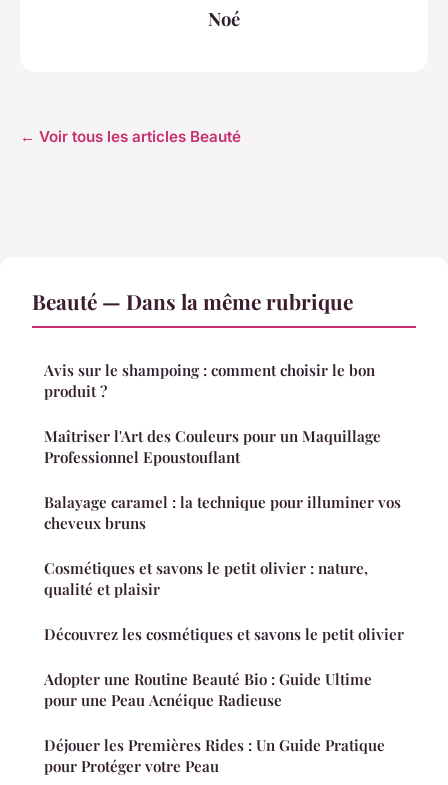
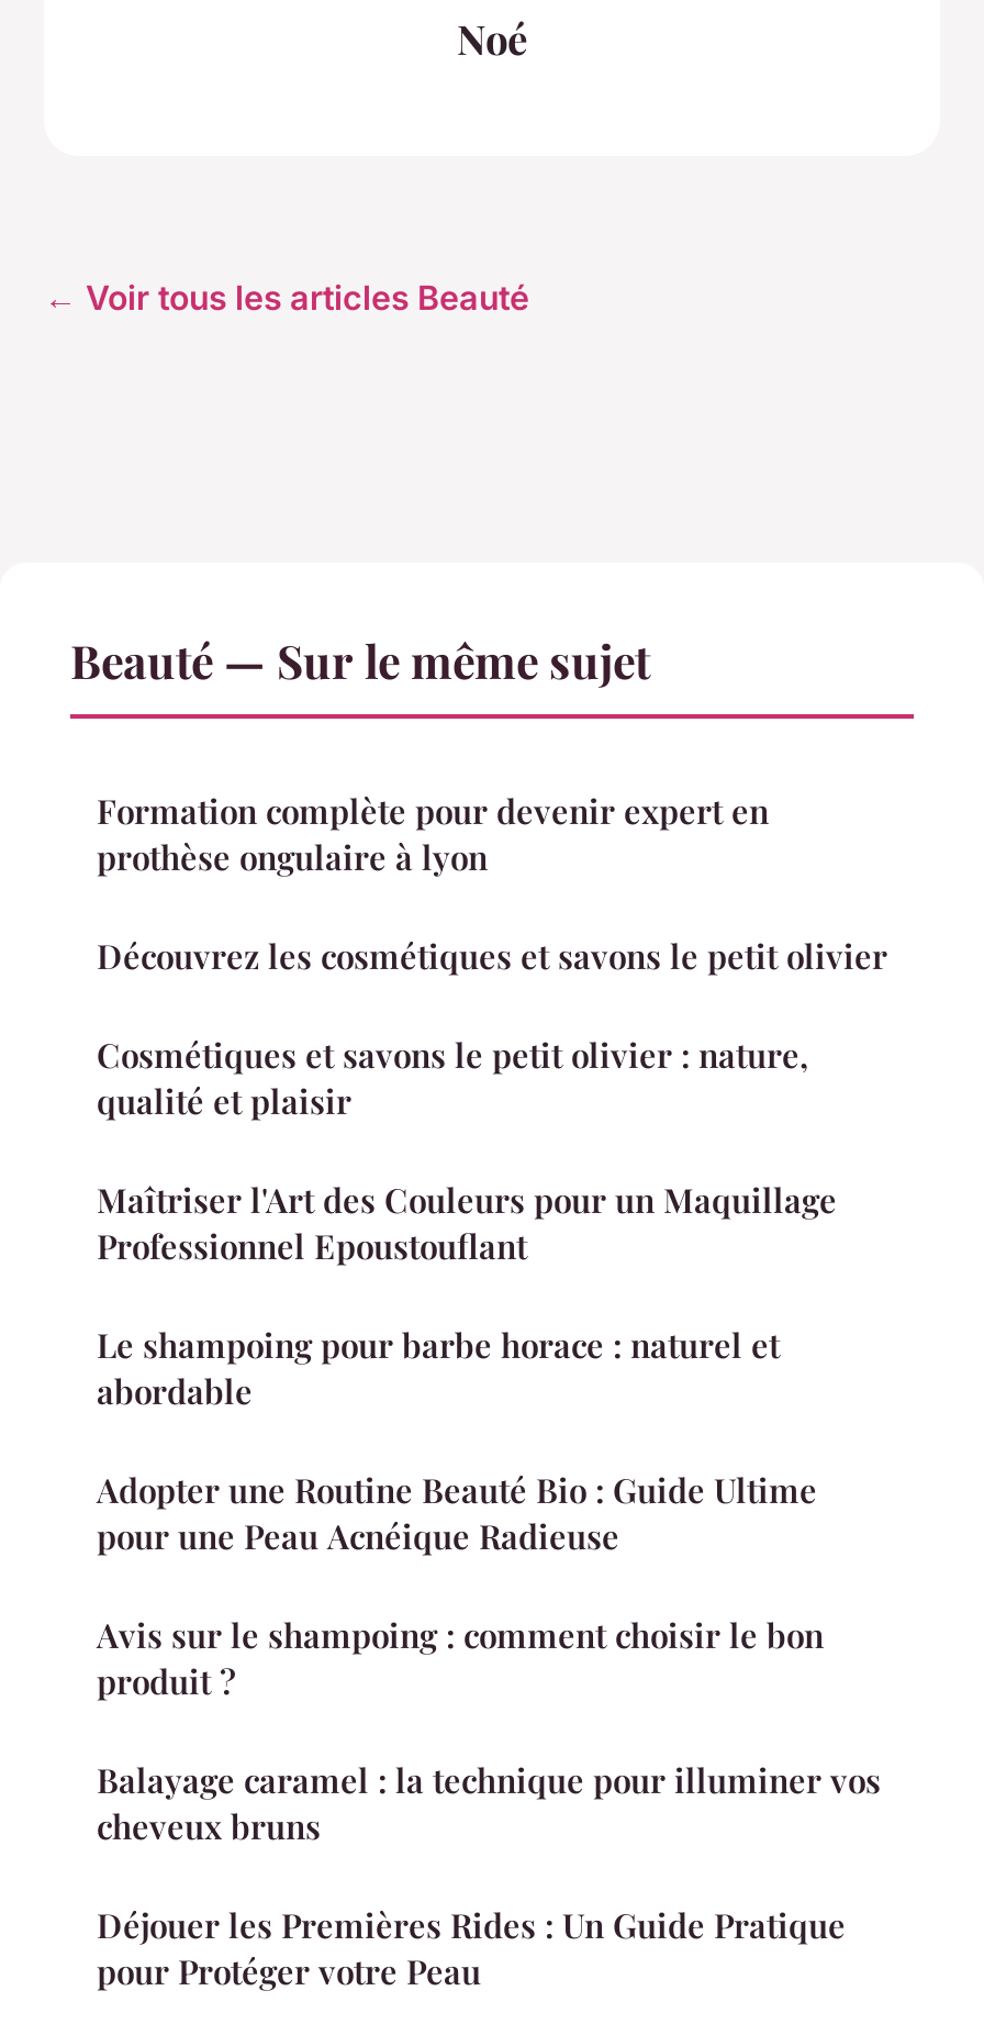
- Beauté — Dans la même rubrique
+ Beauté — Sur le même sujet
+ Formation complète pour devenir expert en
+ prothèse ongulaire à lyon
+ Le shampoing pour barbe horace : naturel et
+ abordable

moved down: Avis sur le shampoing : comment choisir le bon | produit ?

moved up: Maîtriser l'Art des Couleurs pour un Maquillage | Professionnel Epoustouflant

moved down: Balayage caramel : la technique pour illuminer vos | cheveux bruns

moved up: Cosmétiques et savons le petit olivier : nature, | qualité et plaisir | Découvrez les cosmétiques et savons le petit olivier | Adopter une Routine Beauté Bio : Guide Ultime | pour une Peau Acnéique Radieuse
